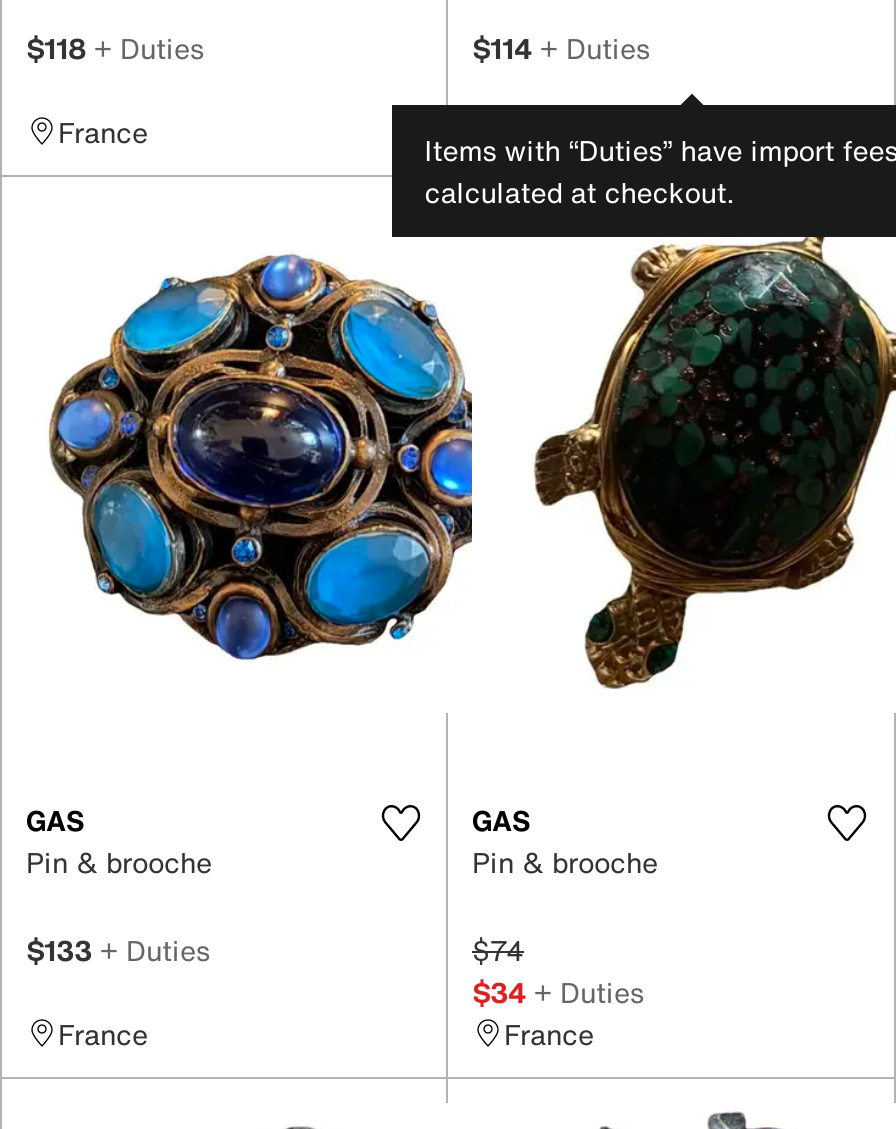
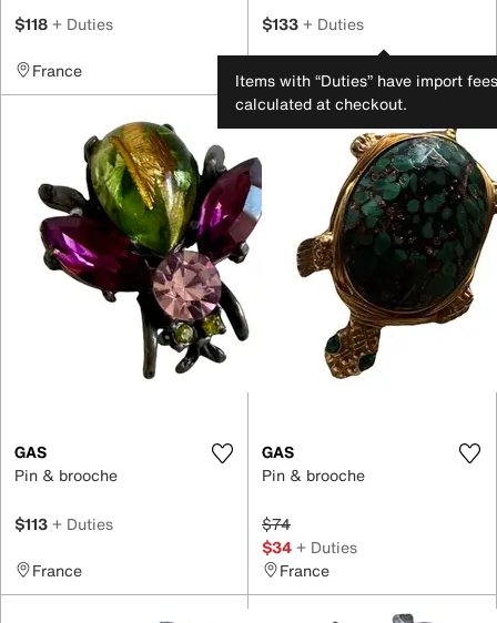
- $114 + Duties
+ $133 + Duties

- [image]
+ [image]

- $133 + Duties
+ $113 + Duties
